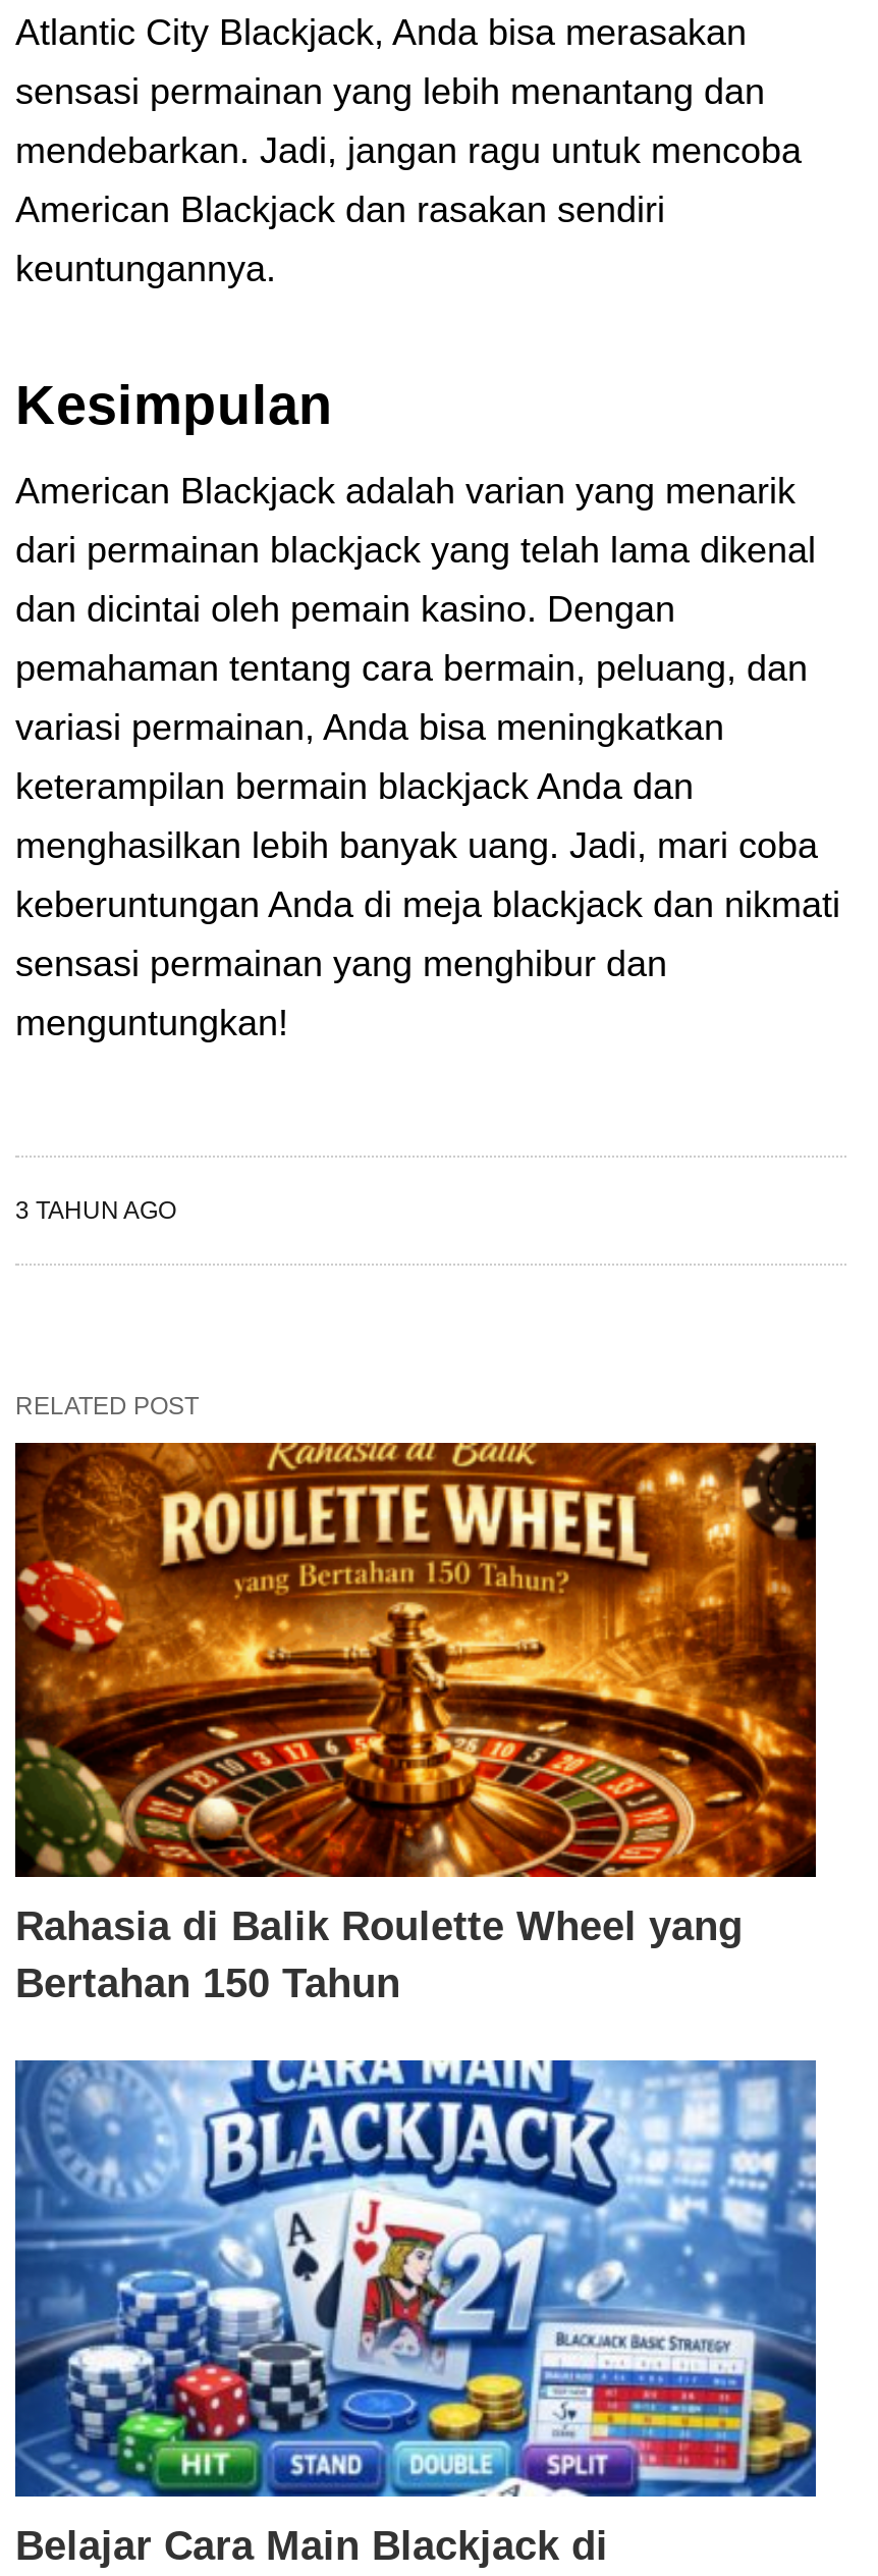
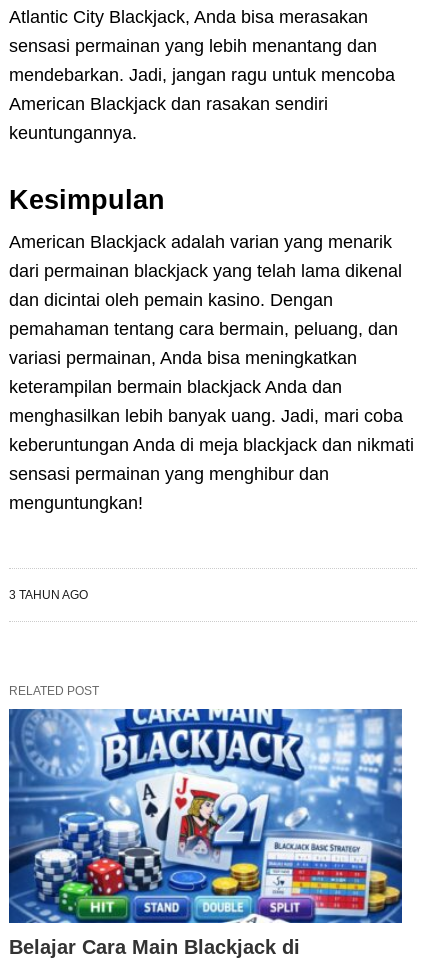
- [image]
- Rahasia di Balik Roulette Wheel yang
- Bertahan 150 Tahun
